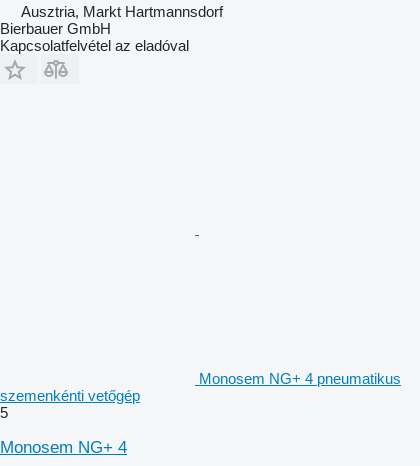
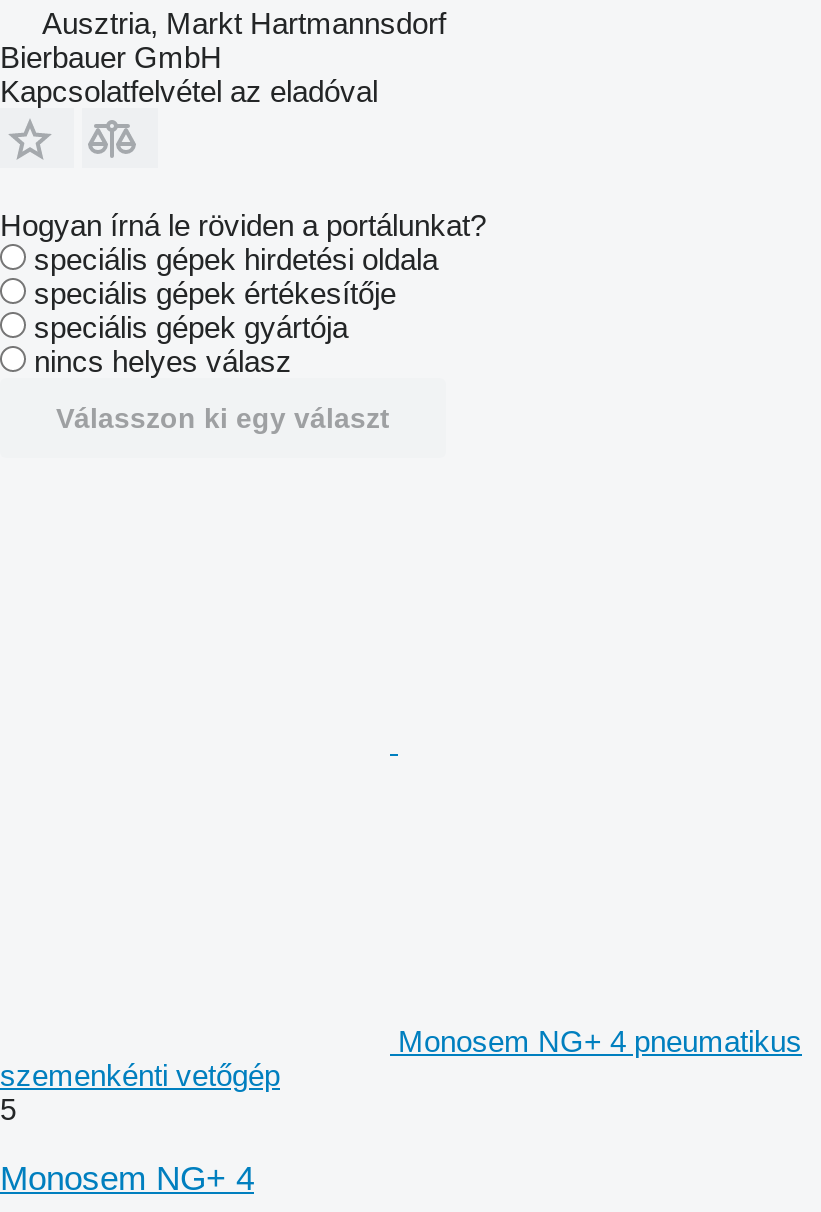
+ Hogyan írná le röviden a portálunkat?
+ speciális gépek hirdetési oldala
+ speciális gépek értékesítője
+ speciális gépek gyártója
+ nincs helyes válasz
+ Válasszon ki egy választ
